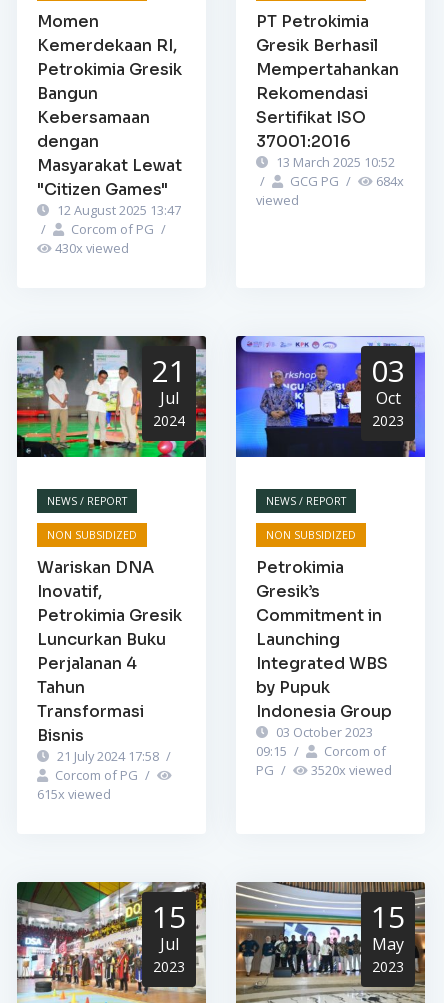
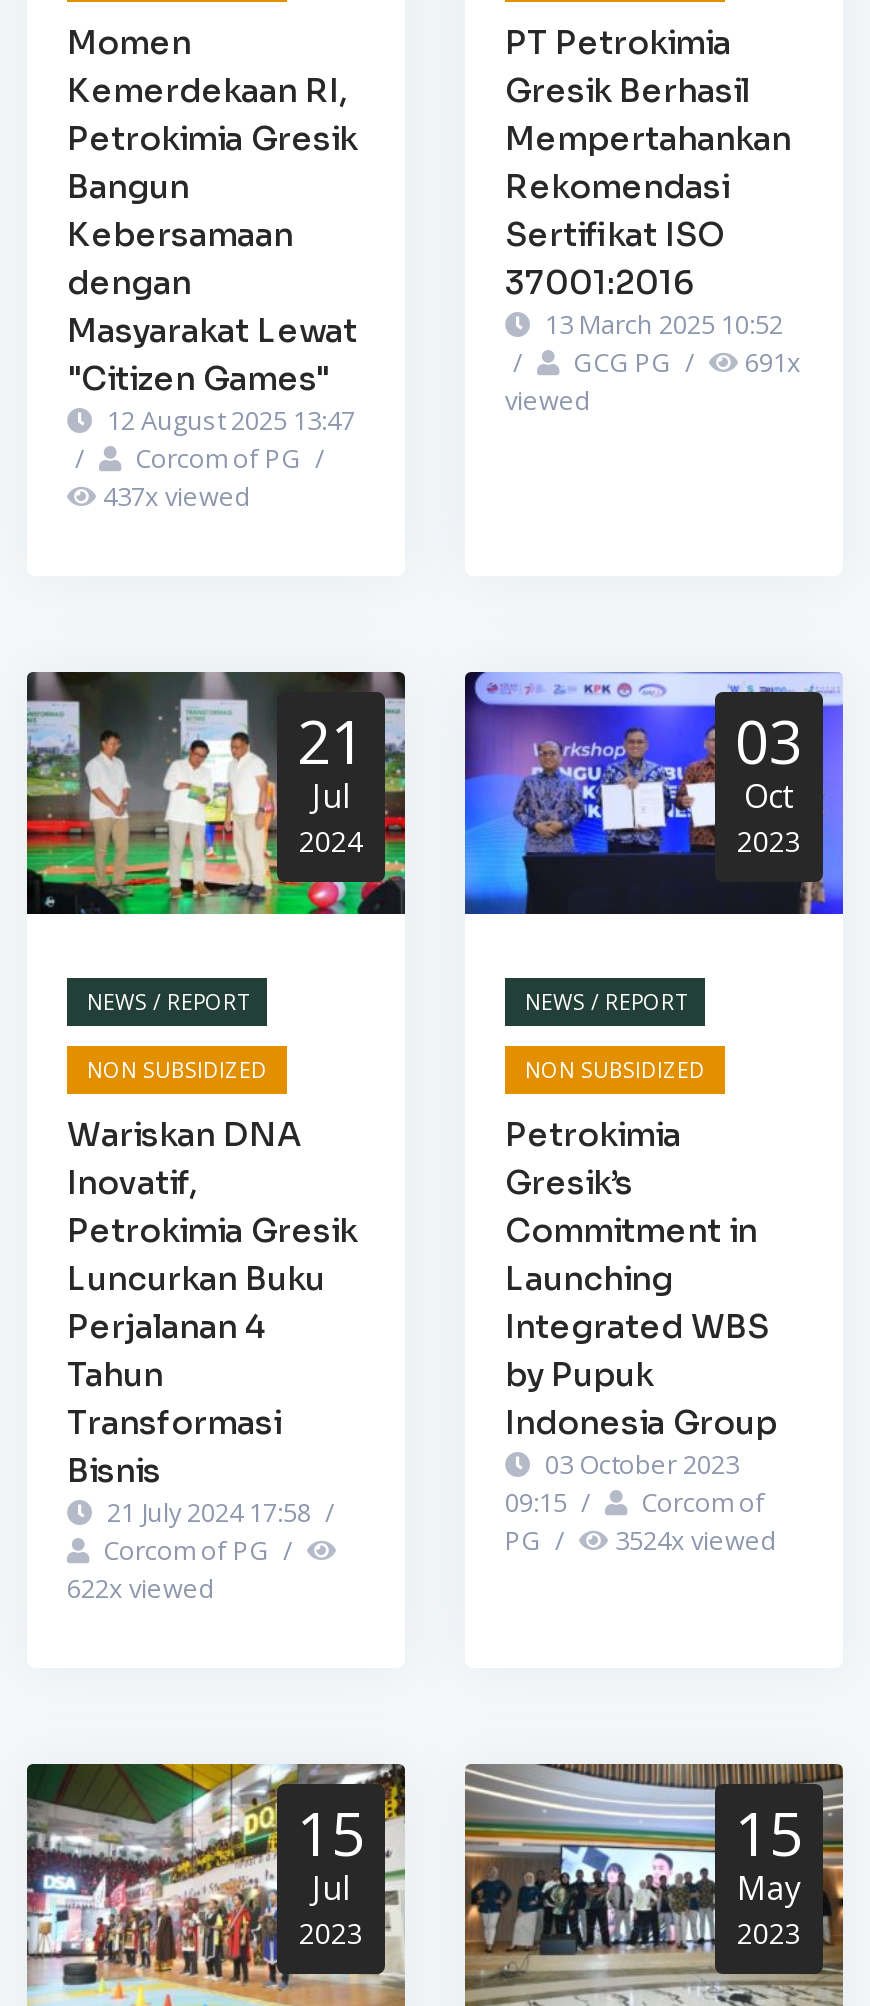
- 684x
+ 691x

- 430x viewed
+ 437x viewed

- PG / 3520x viewed
+ PG / 3524x viewed

- 615x viewed
+ 622x viewed
